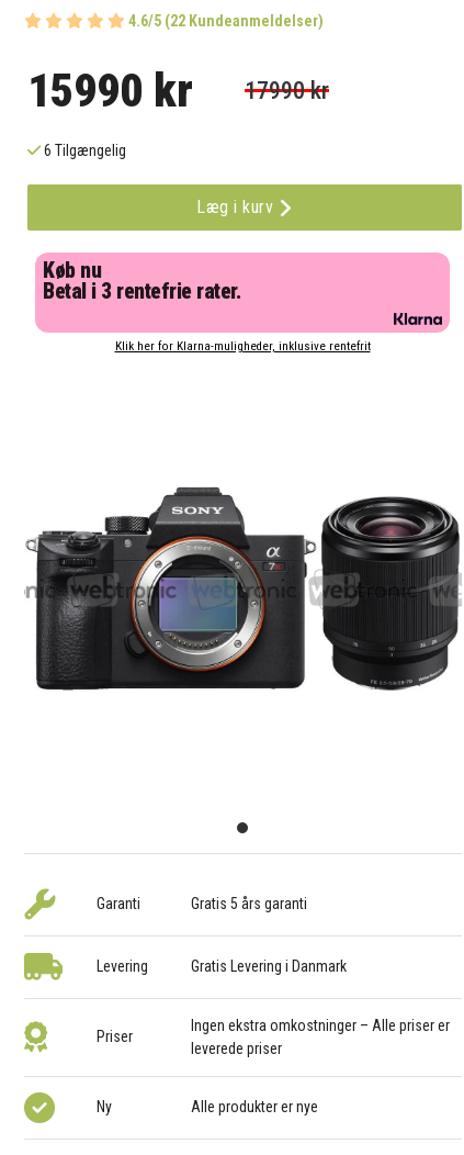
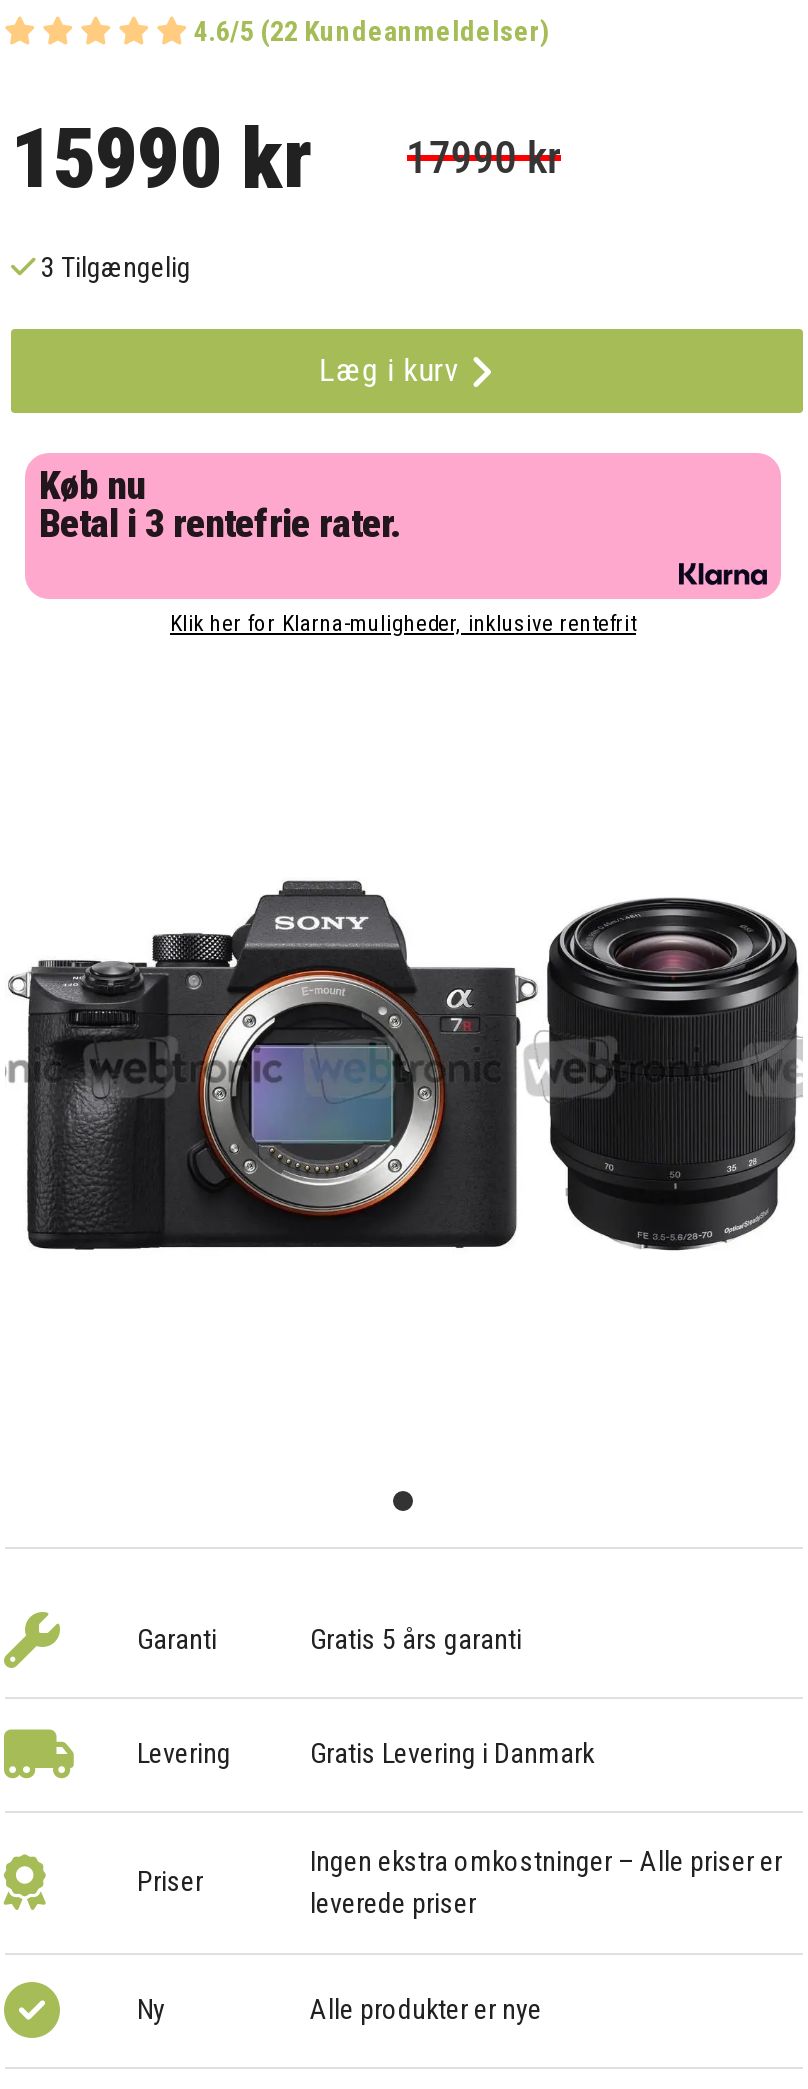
- 6 Tilgængelig
+ 3 Tilgængelig
